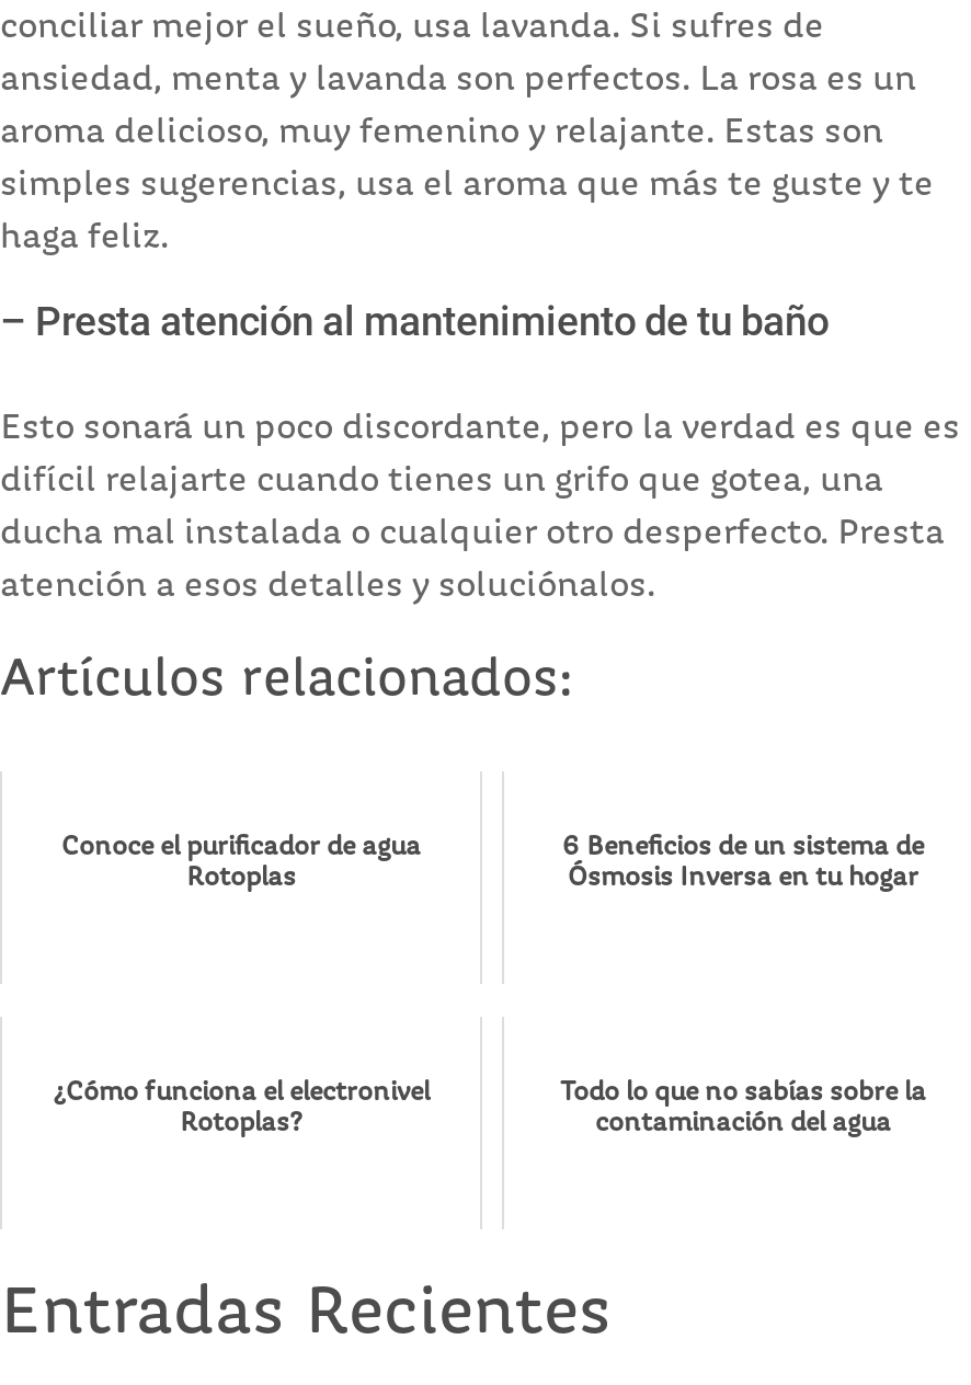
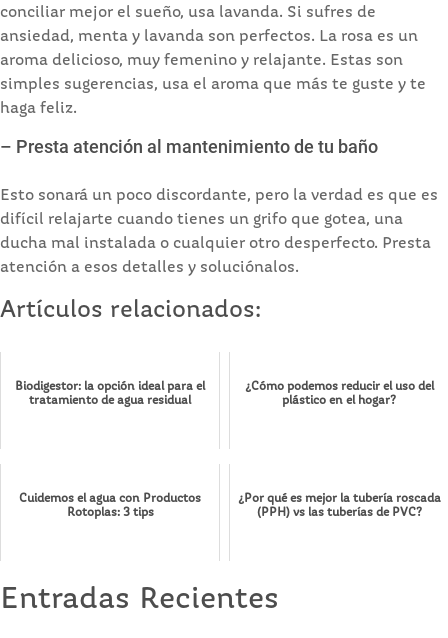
- Conoce el purificador de agua
- Rotoplas
+ Biodigestor: la opción ideal para el
+ tratamiento de agua residual

- 6 Beneficios de un sistema de
- Ósmosis Inversa en tu hogar
+ ¿Cómo podemos reducir el uso del
+ plástico en el hogar?

- ¿Cómo funciona el electronivel
- Rotoplas?
+ Cuidemos el agua con Productos
+ Rotoplas: 3 tips

- Todo lo que no sabías sobre la
- contaminación del agua
+ ¿Por qué es mejor la tubería roscada
+ (PPH) vs las tuberías de PVC?
